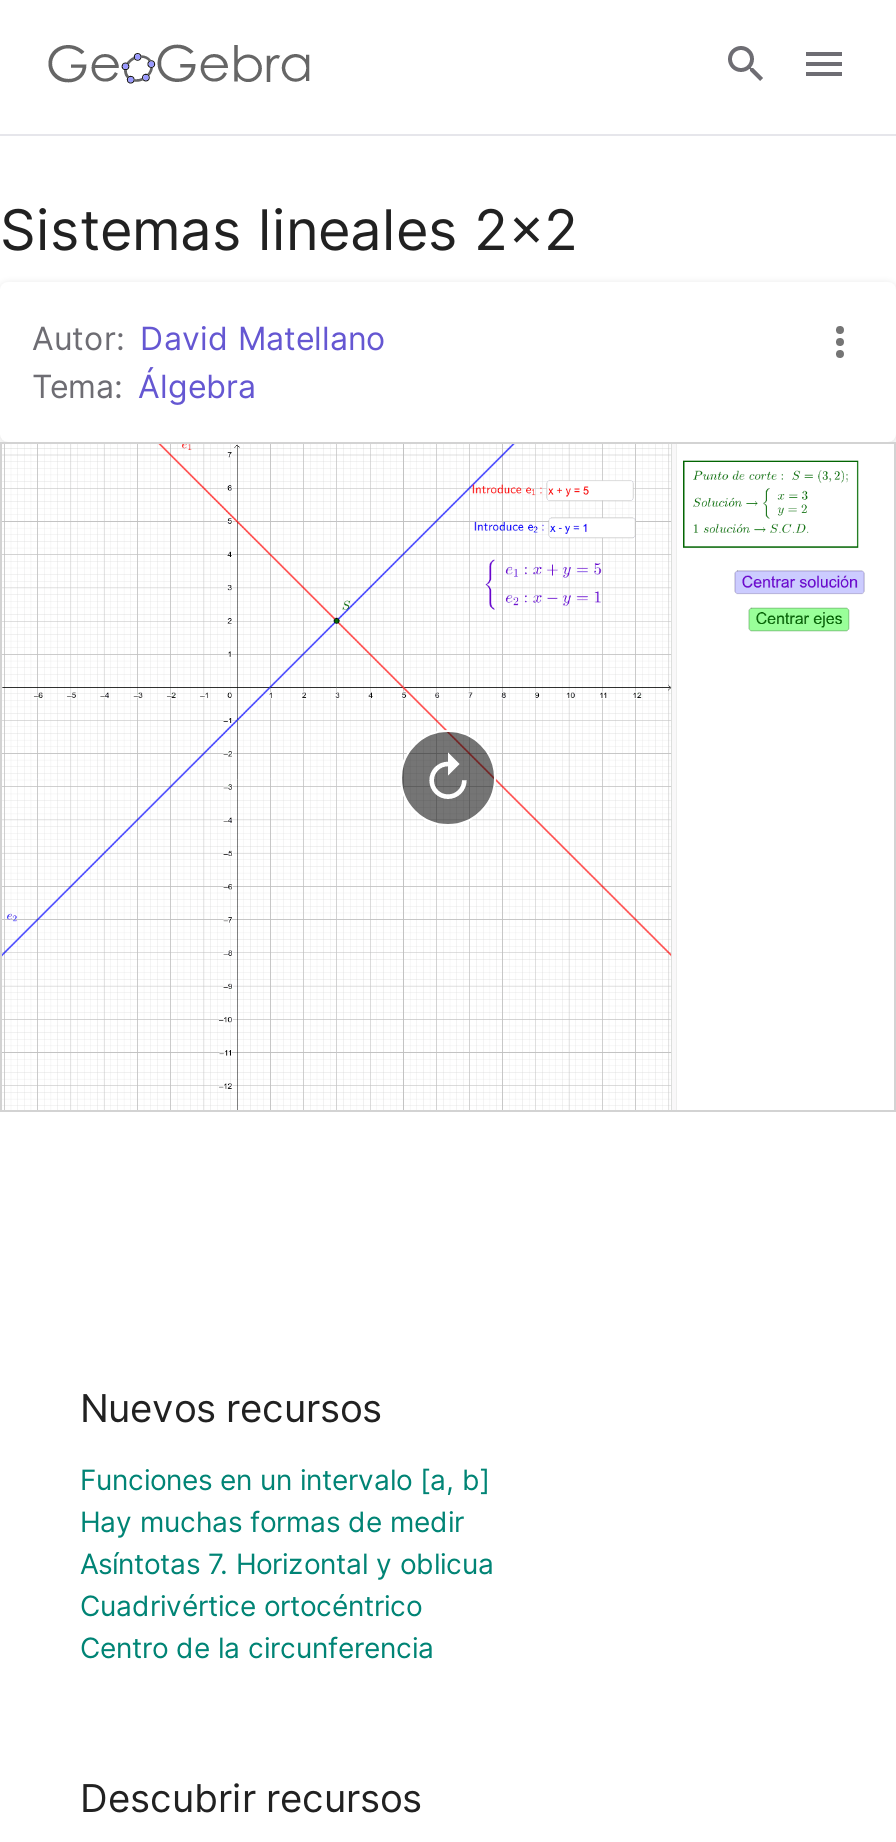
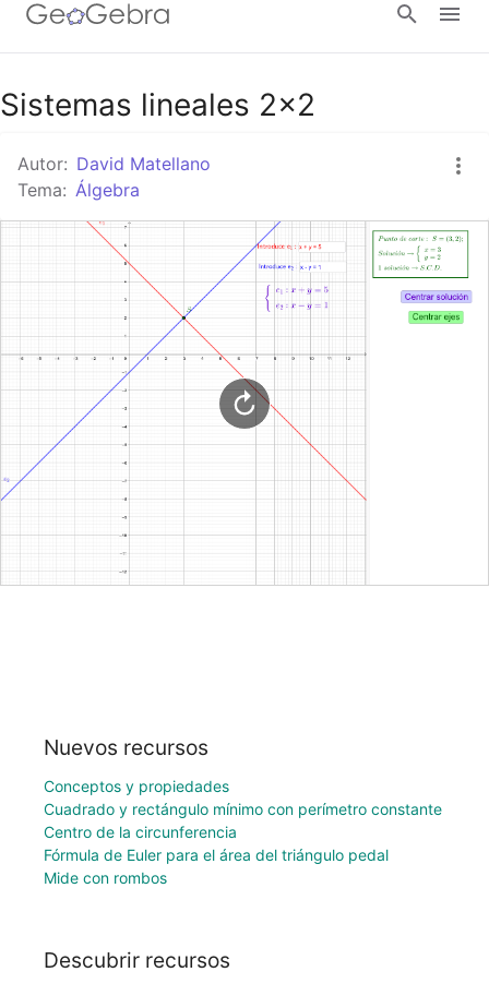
- Funciones en un intervalo [a, b]
- Hay muchas formas de medir
- Asíntotas 7. Horizontal y oblicua
- Cuadrivértice ortocéntrico
+ Conceptos y propiedades
+ Cuadrado y rectángulo mínimo con perímetro constante

moved up: Centro de la circunferencia

+ Fórmula de Euler para el área del triángulo pedal
+ Mide con rombos
